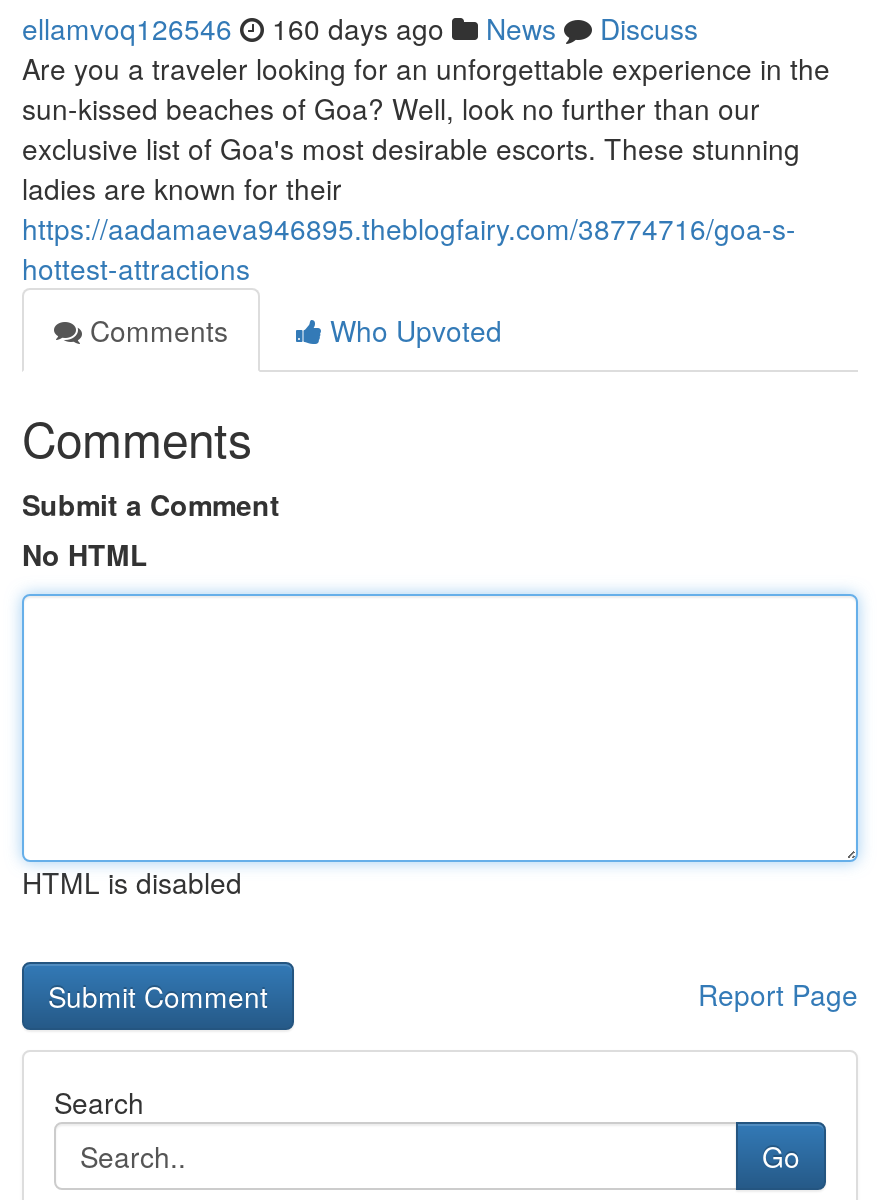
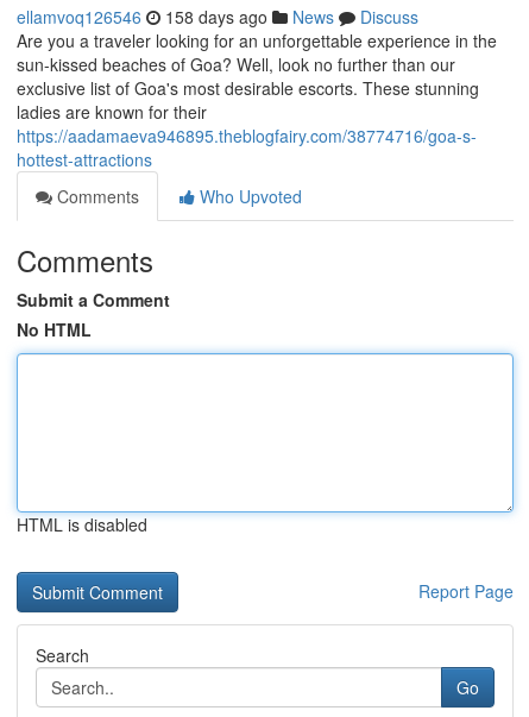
- ellamvoq126546 160 days ago News Discuss
+ ellamvoq126546 158 days ago News Discuss
